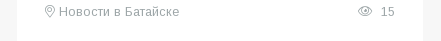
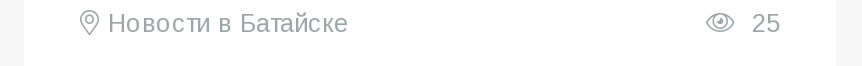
- 15
+ 25
